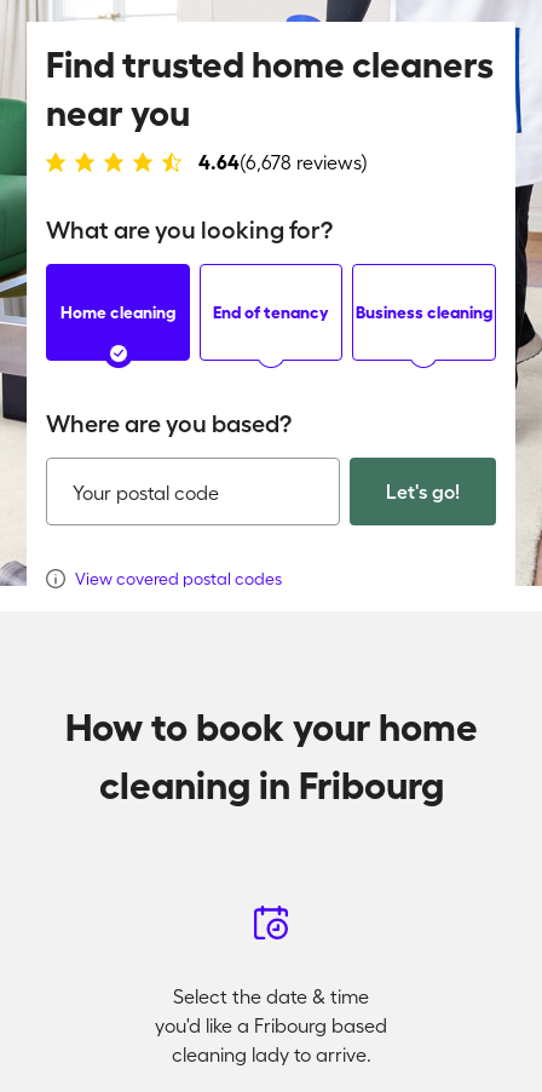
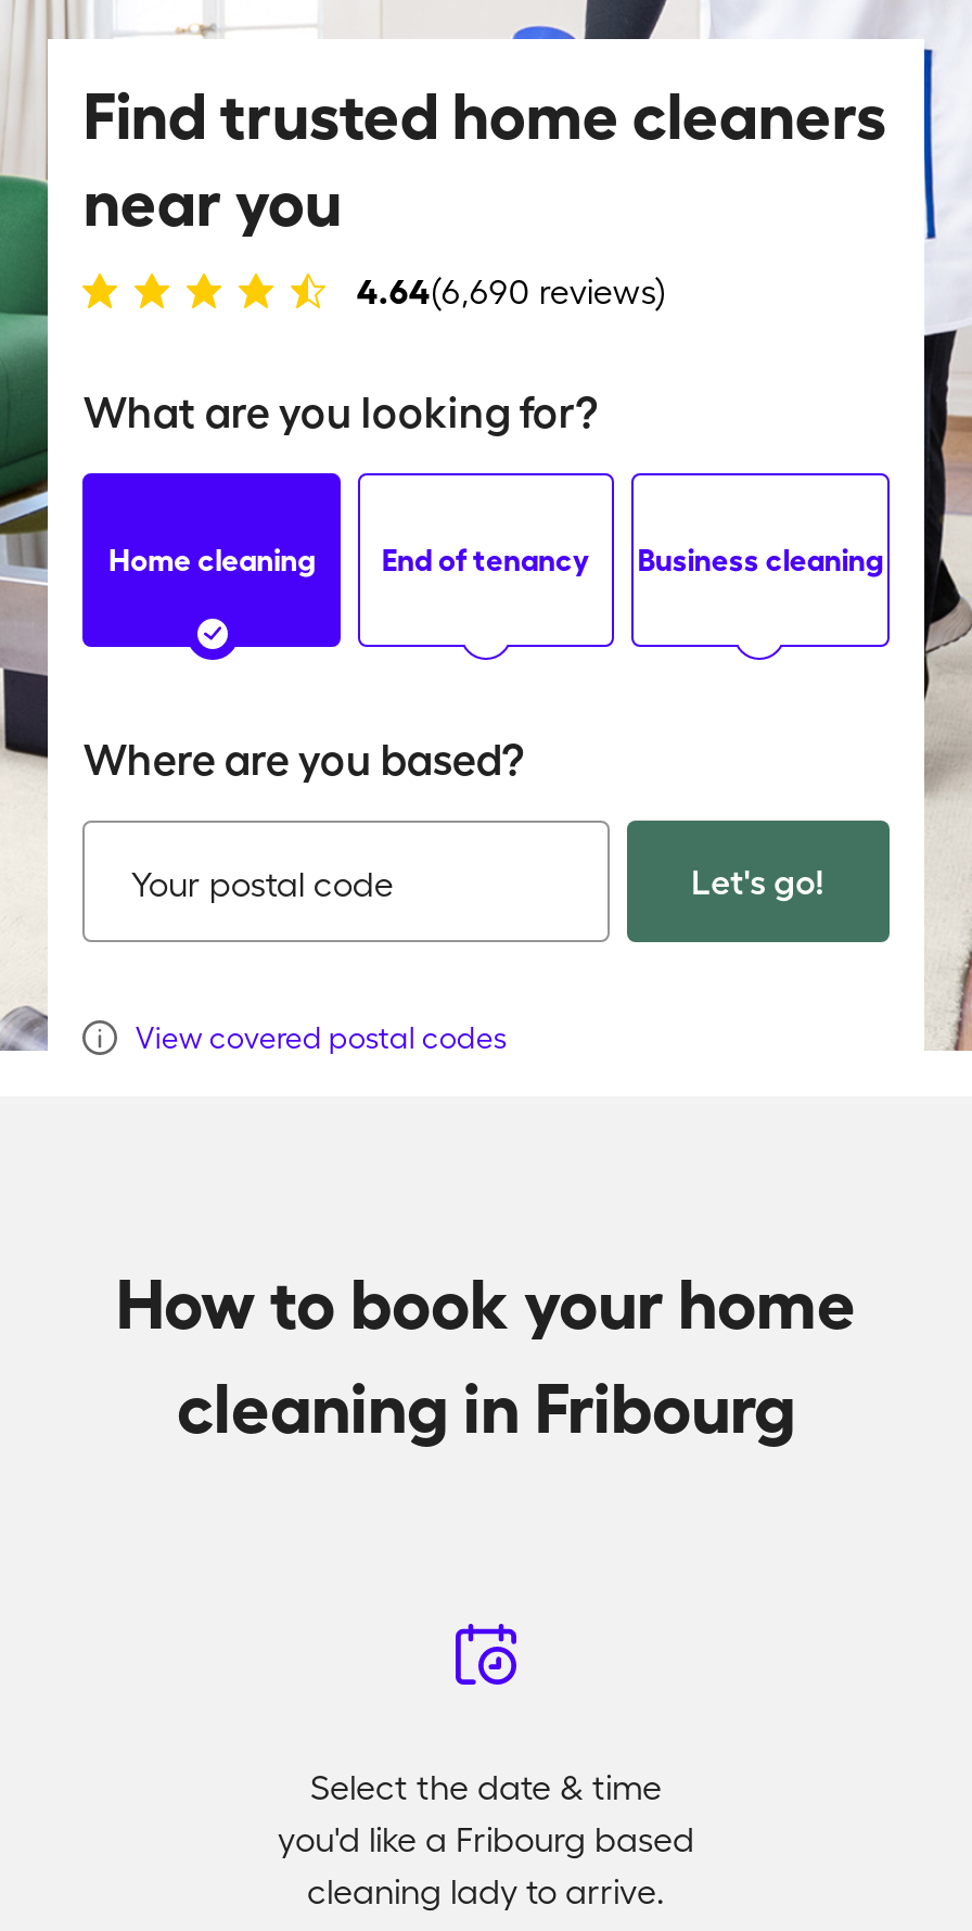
- 4.64(6,678 reviews)
+ 4.64(6,690 reviews)
